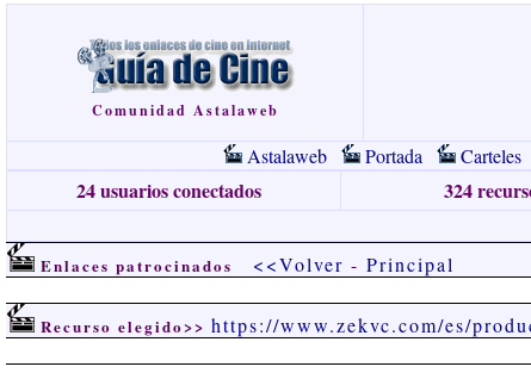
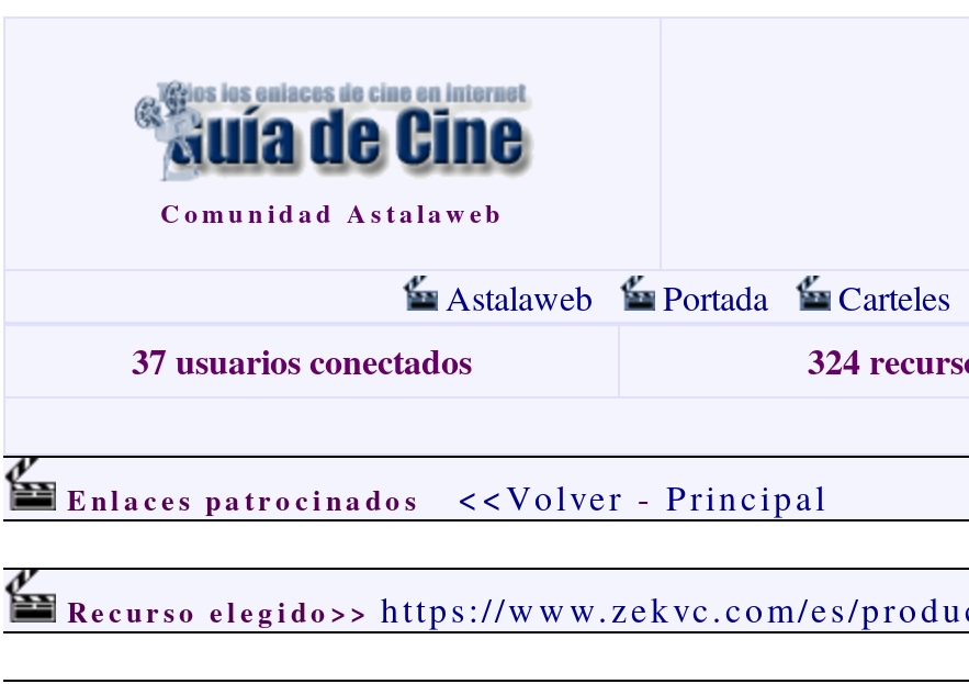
- 24 usuarios conectados
+ 37 usuarios conectados
